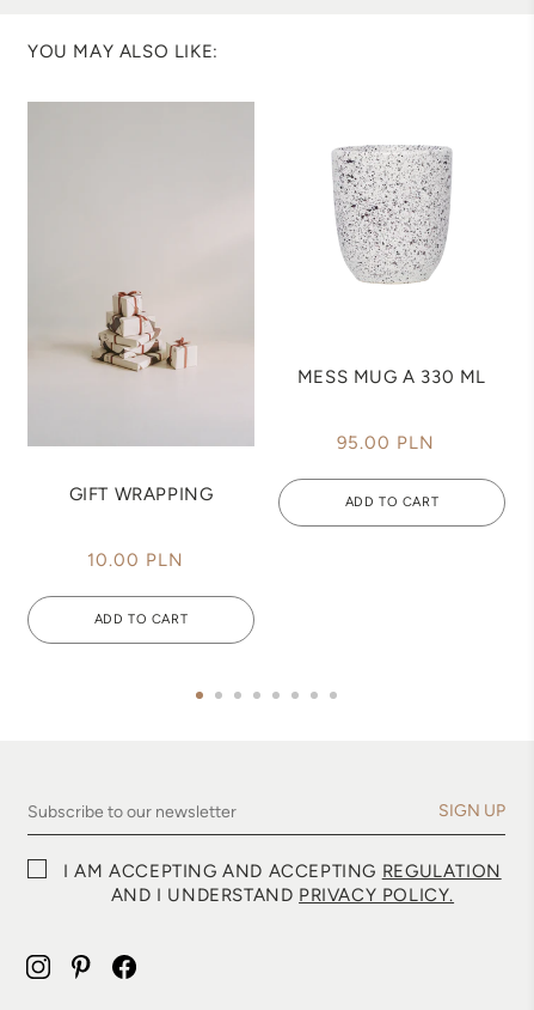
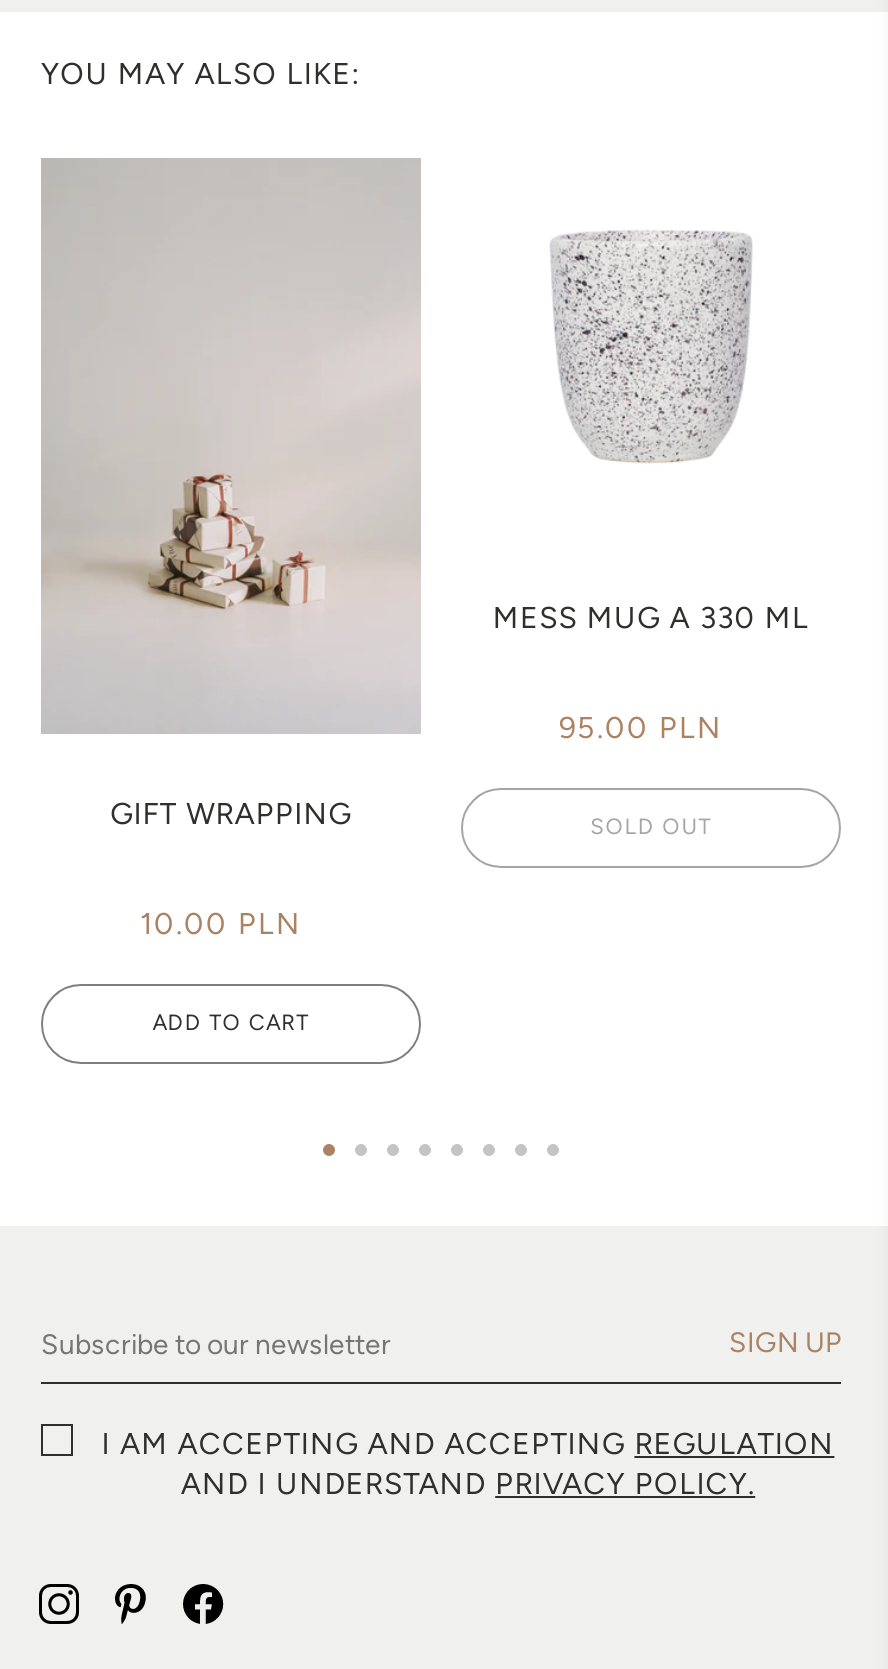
- ADD TO CART
+ SOLD OUT
